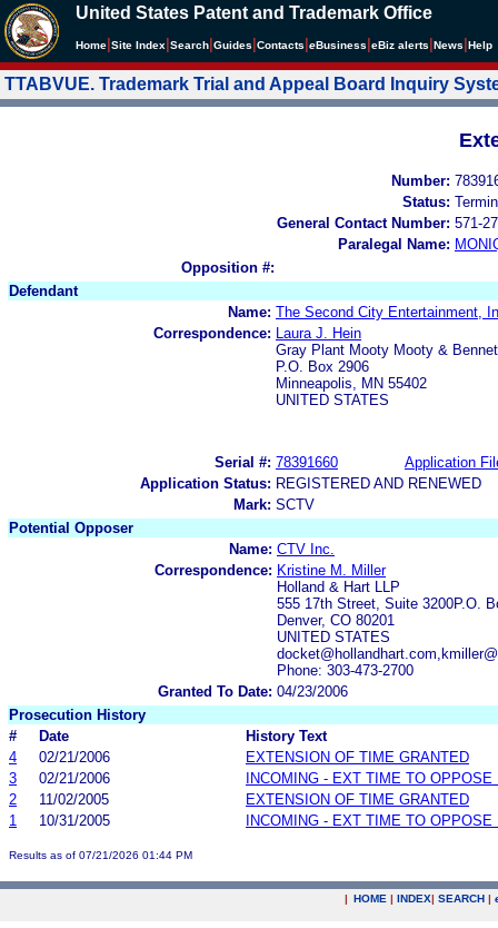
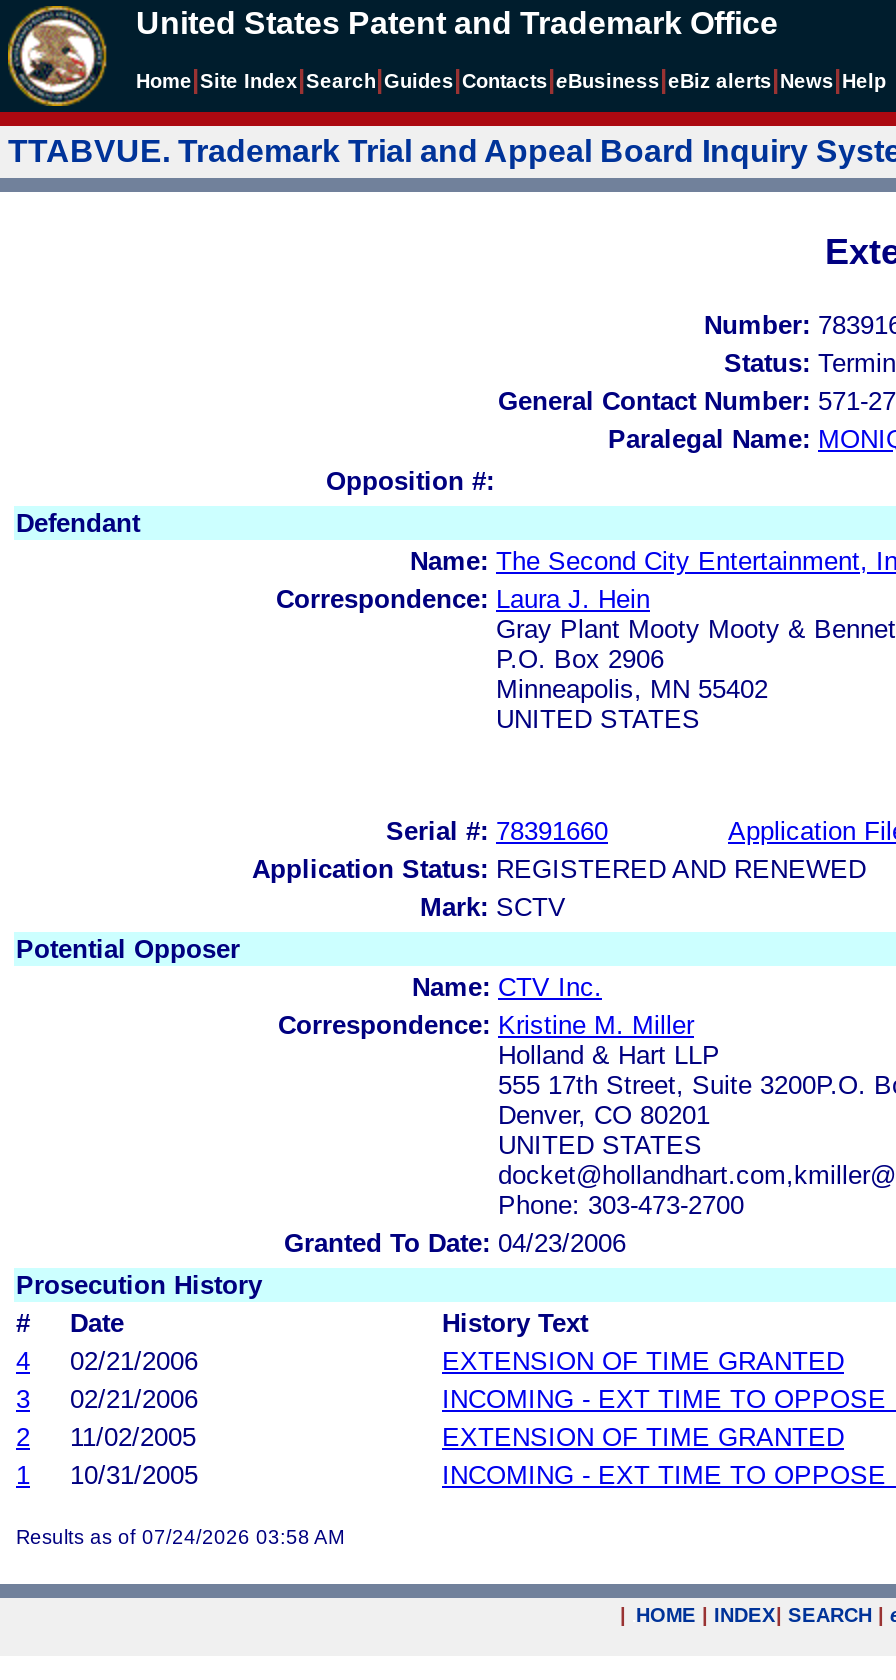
- Results as of 07/21/2026 01:44 PM
+ Results as of 07/24/2026 03:58 AM
